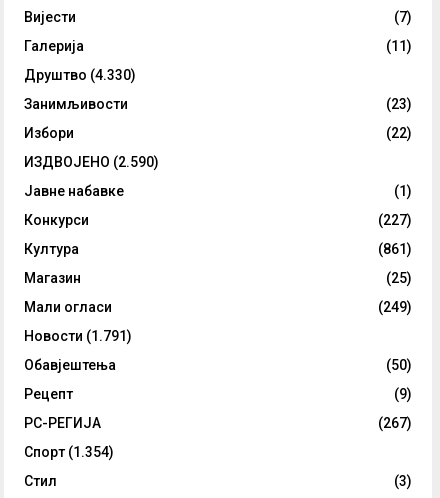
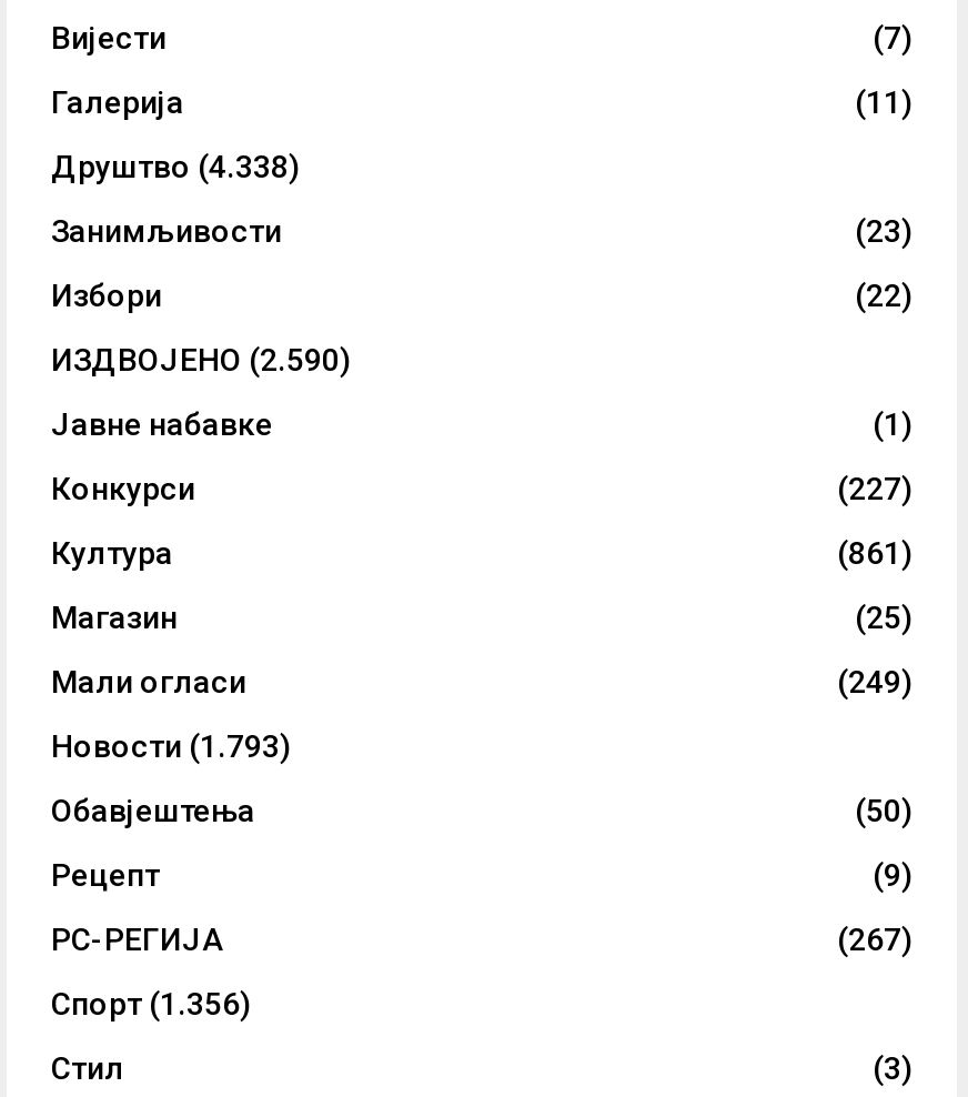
- Друштво (4.330)
+ Друштво (4.338)

- Новости (1.791)
+ Новости (1.793)

- Спорт (1.354)
+ Спорт (1.356)
